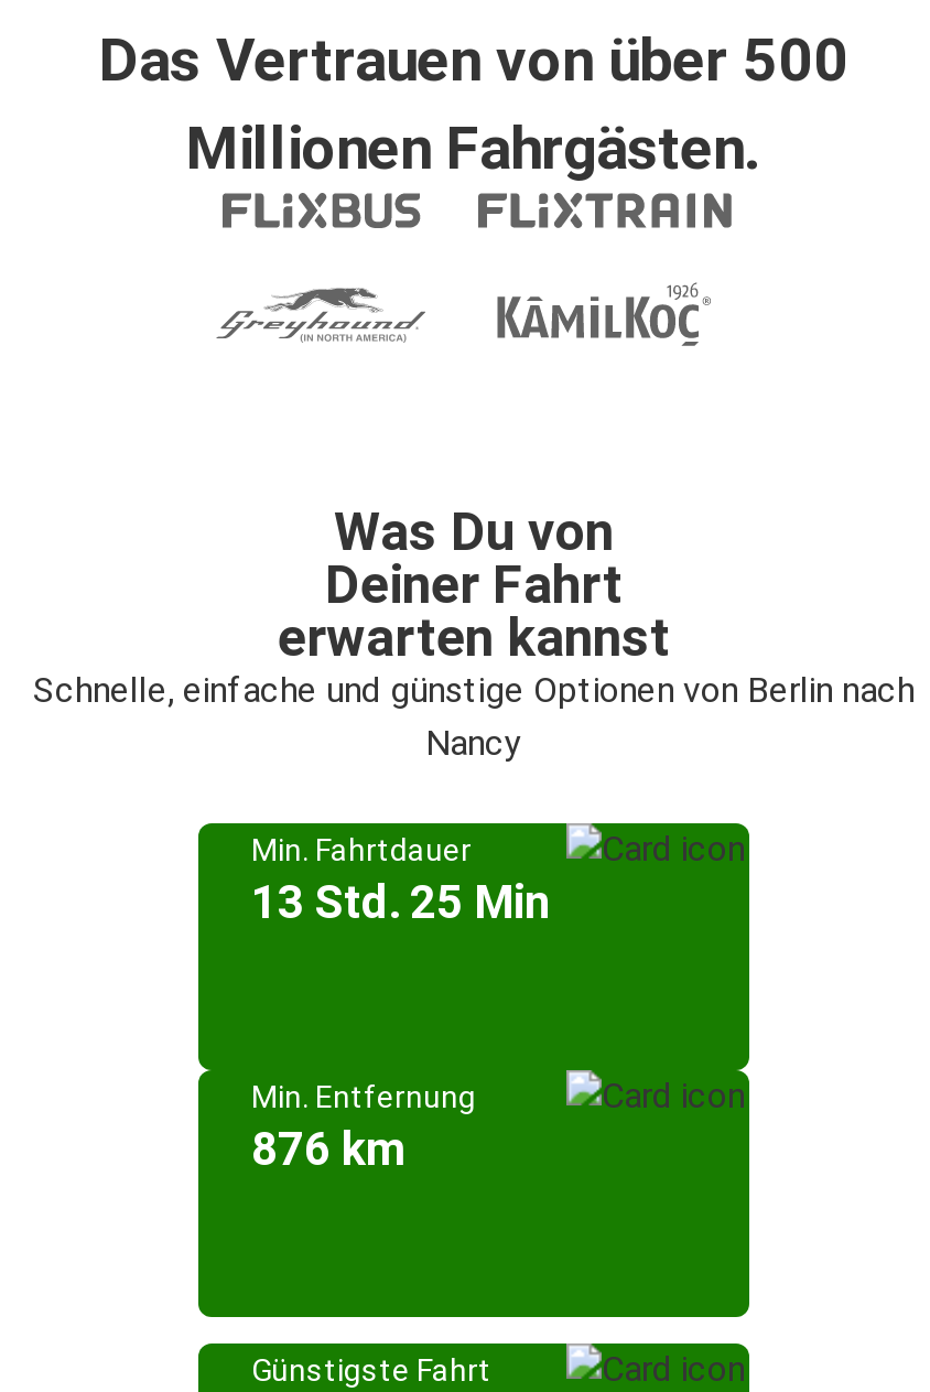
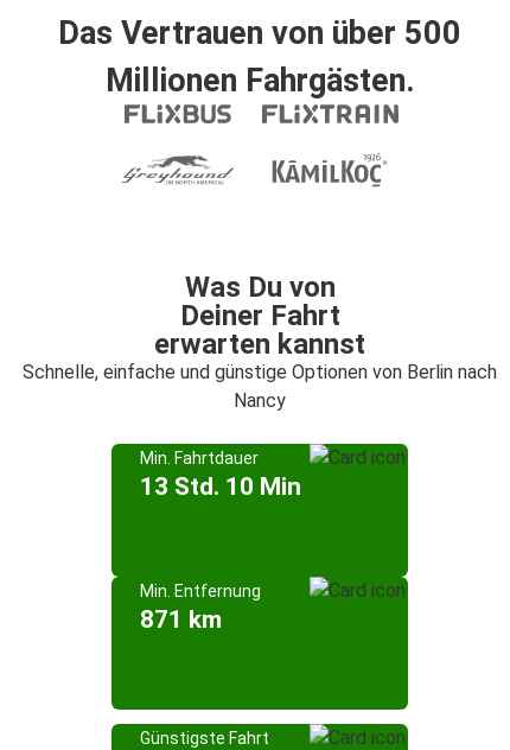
- 13 Std. 25 Min
+ 13 Std. 10 Min

- 876 km
+ 871 km
